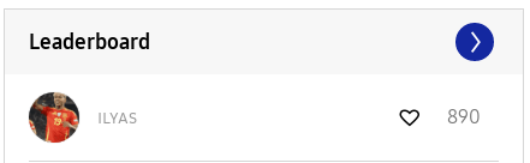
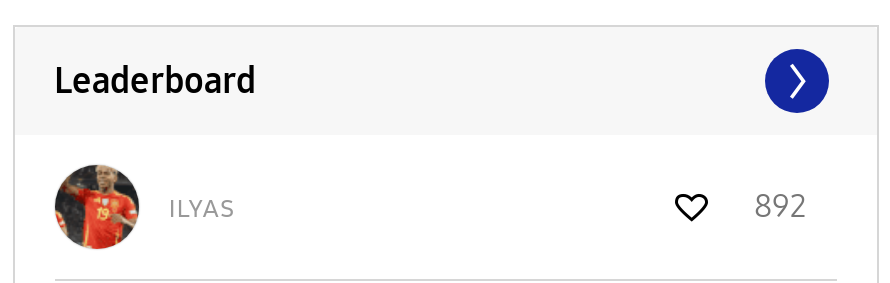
- 890
+ 892
